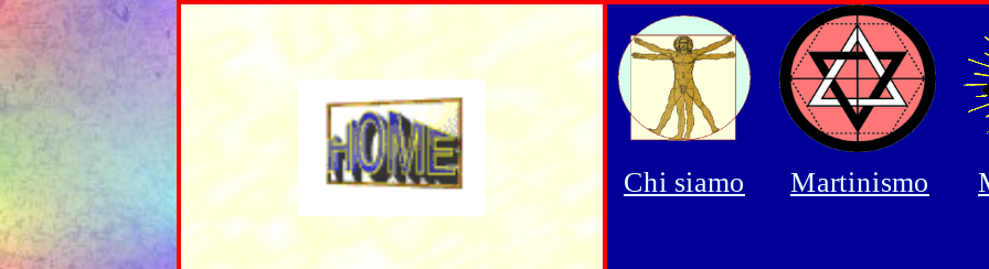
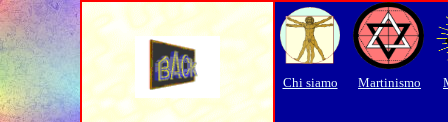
- [image]
+ [image]
